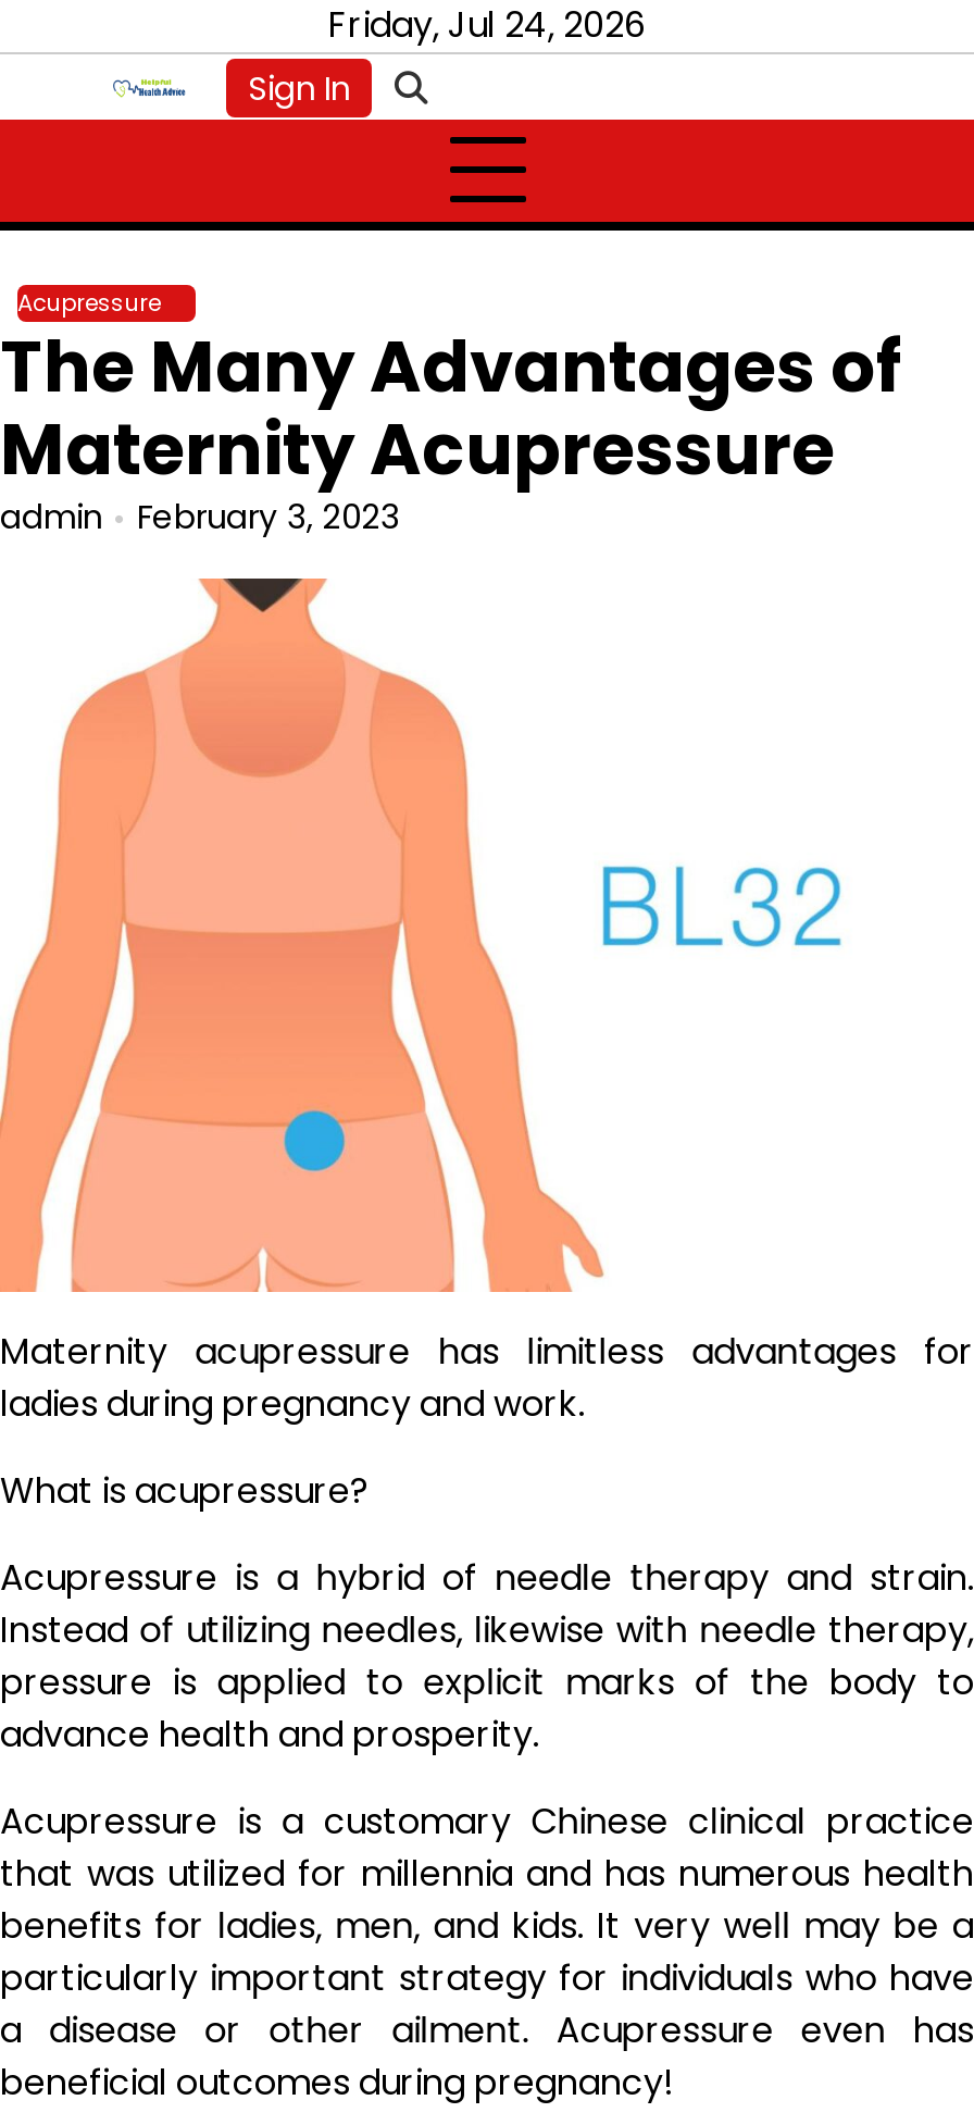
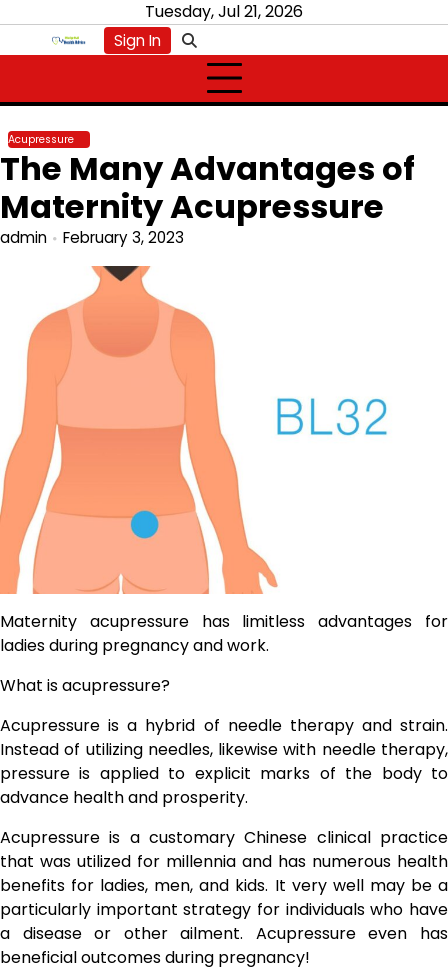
- Friday, Jul 24, 2026
+ Tuesday, Jul 21, 2026
